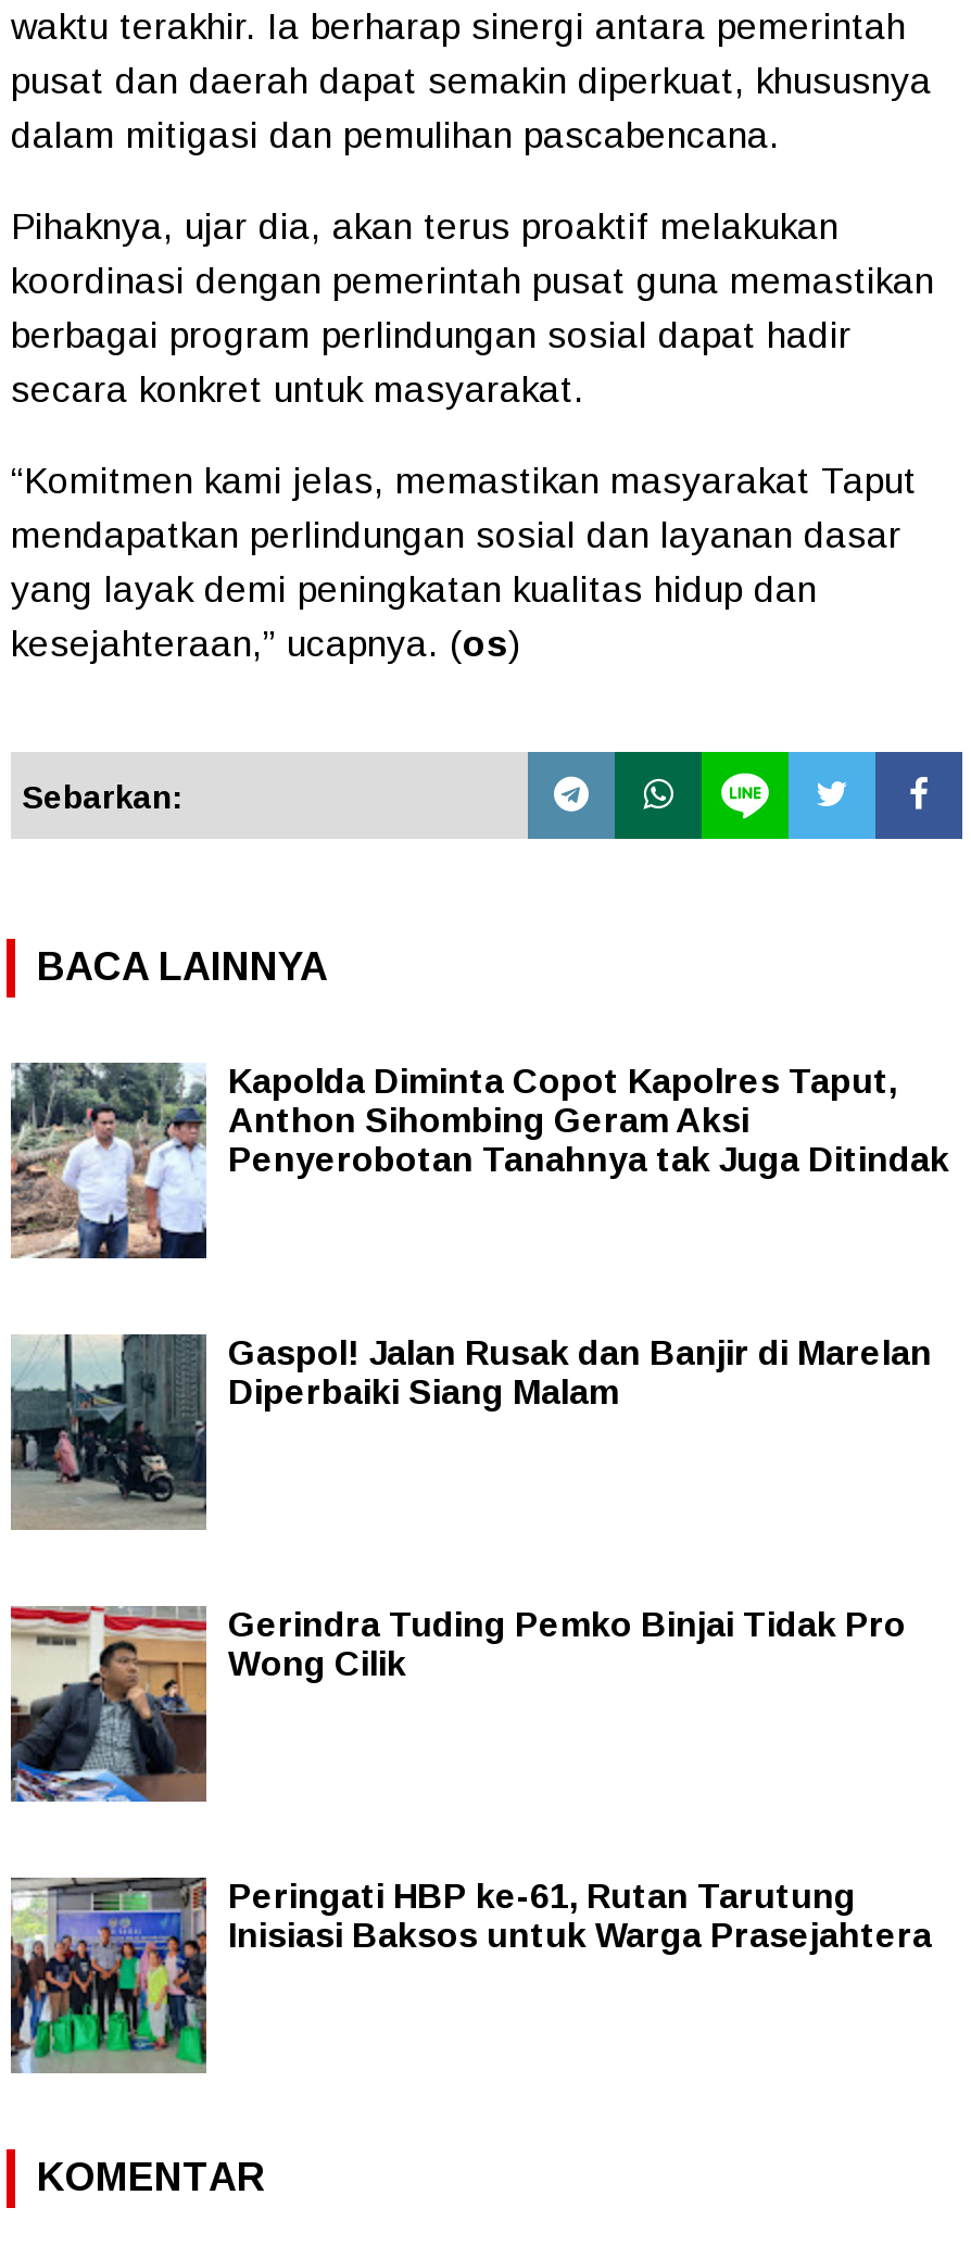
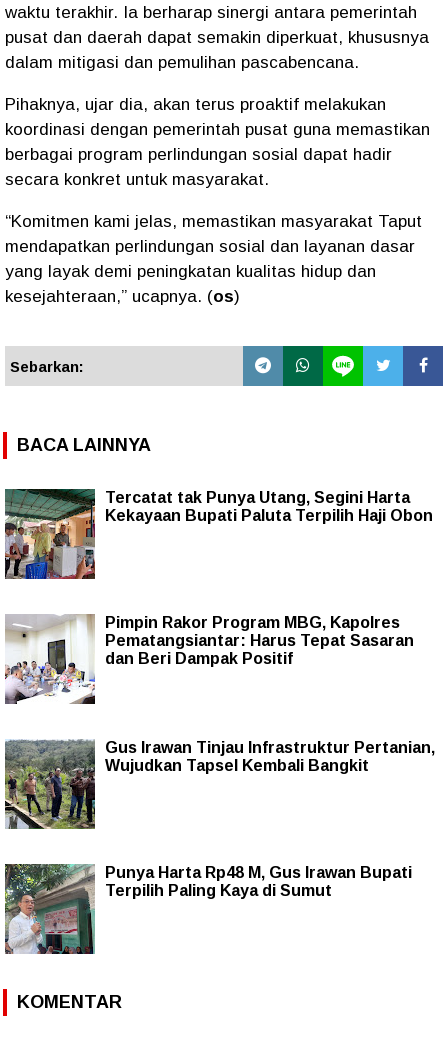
- [image]
- Kapolda Diminta Copot Kapolres Taput,
- Anthon Sihombing Geram Aksi
- Penyerobotan Tanahnya tak Juga Ditindak
+ [image]
+ Tercatat tak Punya Utang, Segini Harta
+ Kekayaan Bupati Paluta Terpilih Haji Obon

- [image]
- Gaspol! Jalan Rusak dan Banjir di Marelan
- Diperbaiki Siang Malam
+ [image]
+ Pimpin Rakor Program MBG, Kapolres
+ Pematangsiantar: Harus Tepat Sasaran
+ dan Beri Dampak Positif

- [image]
- Gerindra Tuding Pemko Binjai Tidak Pro
- Wong Cilik
+ [image]
+ Gus Irawan Tinjau Infrastruktur Pertanian,
+ Wujudkan Tapsel Kembali Bangkit

- [image]
- Peringati HBP ke-61, Rutan Tarutung
- Inisiasi Baksos untuk Warga Prasejahtera
+ [image]
+ Punya Harta Rp48 M, Gus Irawan Bupati
+ Terpilih Paling Kaya di Sumut
